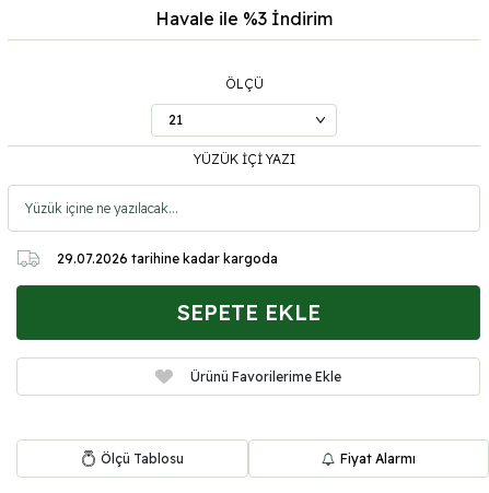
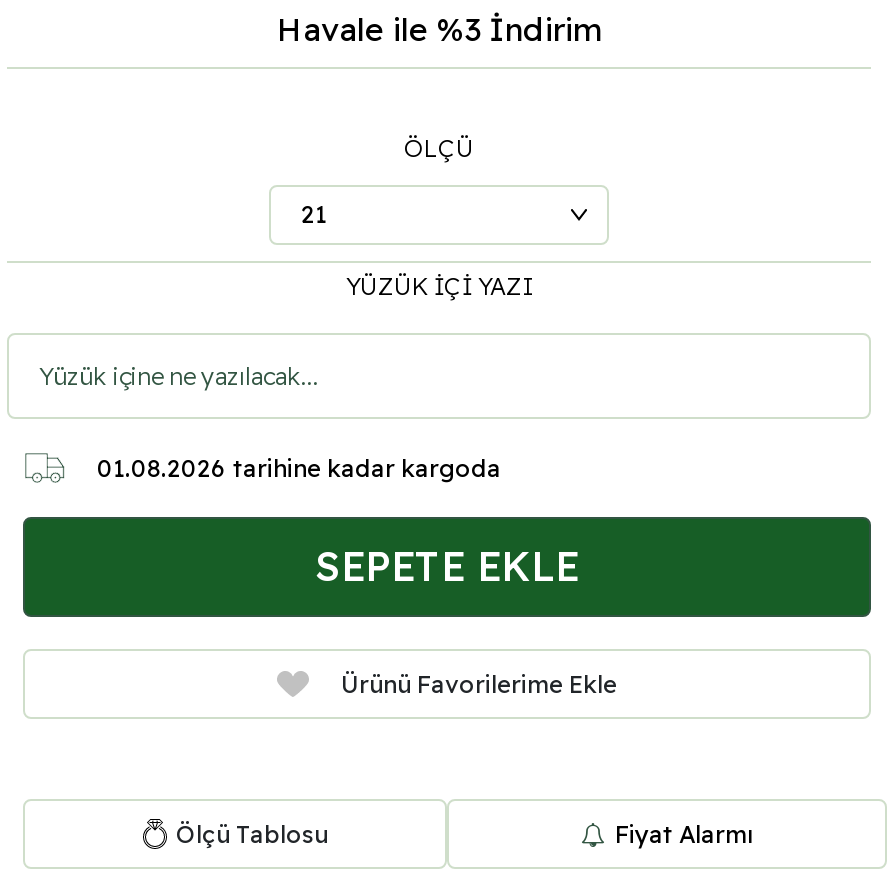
- 29.07.2026 tarihine kadar kargoda
+ 01.08.2026 tarihine kadar kargoda
